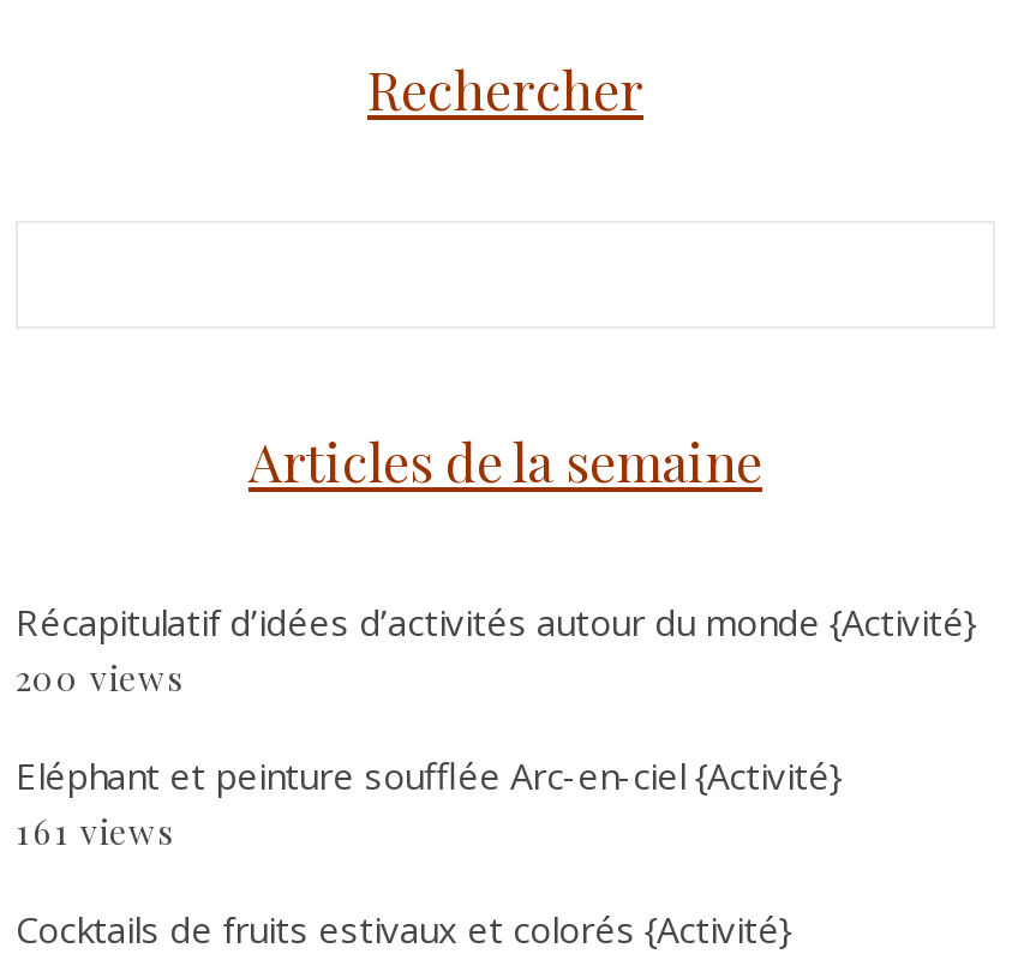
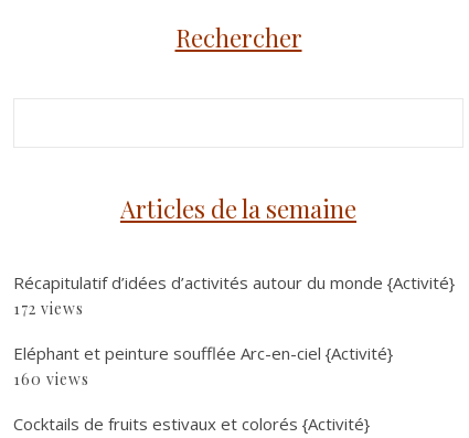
- 200 views
+ 172 views

- 161 views
+ 160 views
